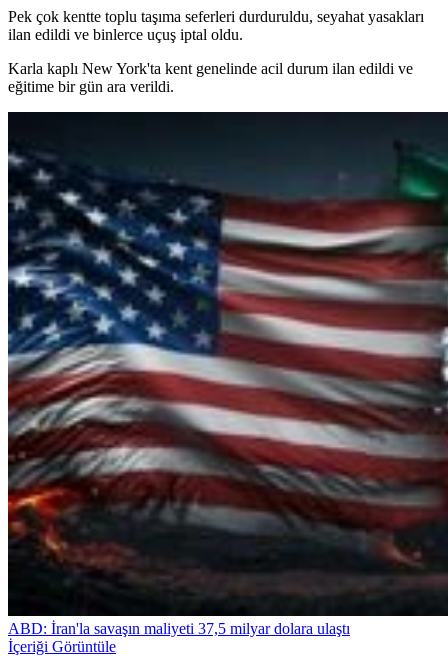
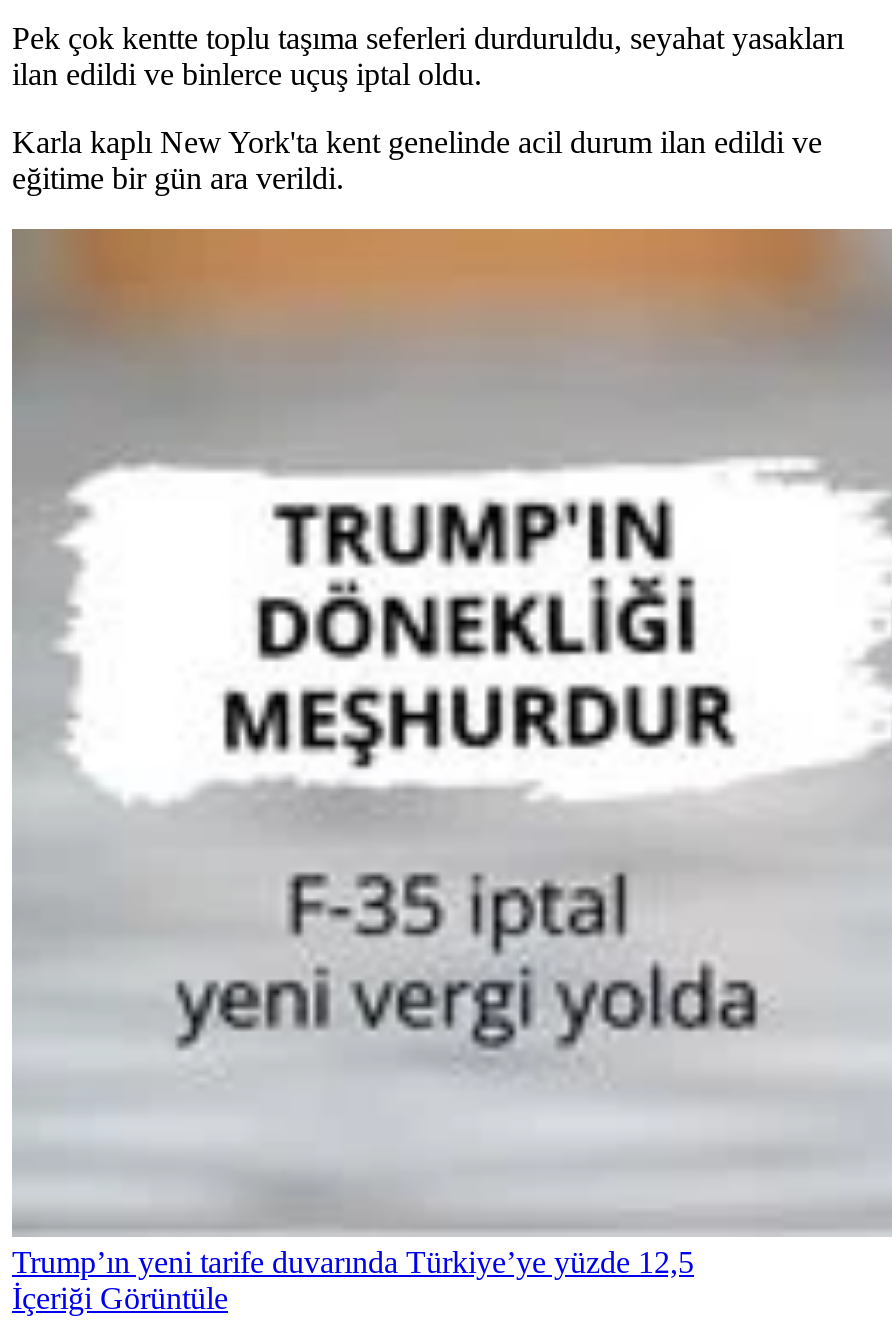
- [image]
- ABD: İran'la savaşın maliyeti 37,5 milyar dolara ulaştı
+ [image]
+ Trump’ın yeni tarife duvarında Türkiye’ye yüzde 12,5
